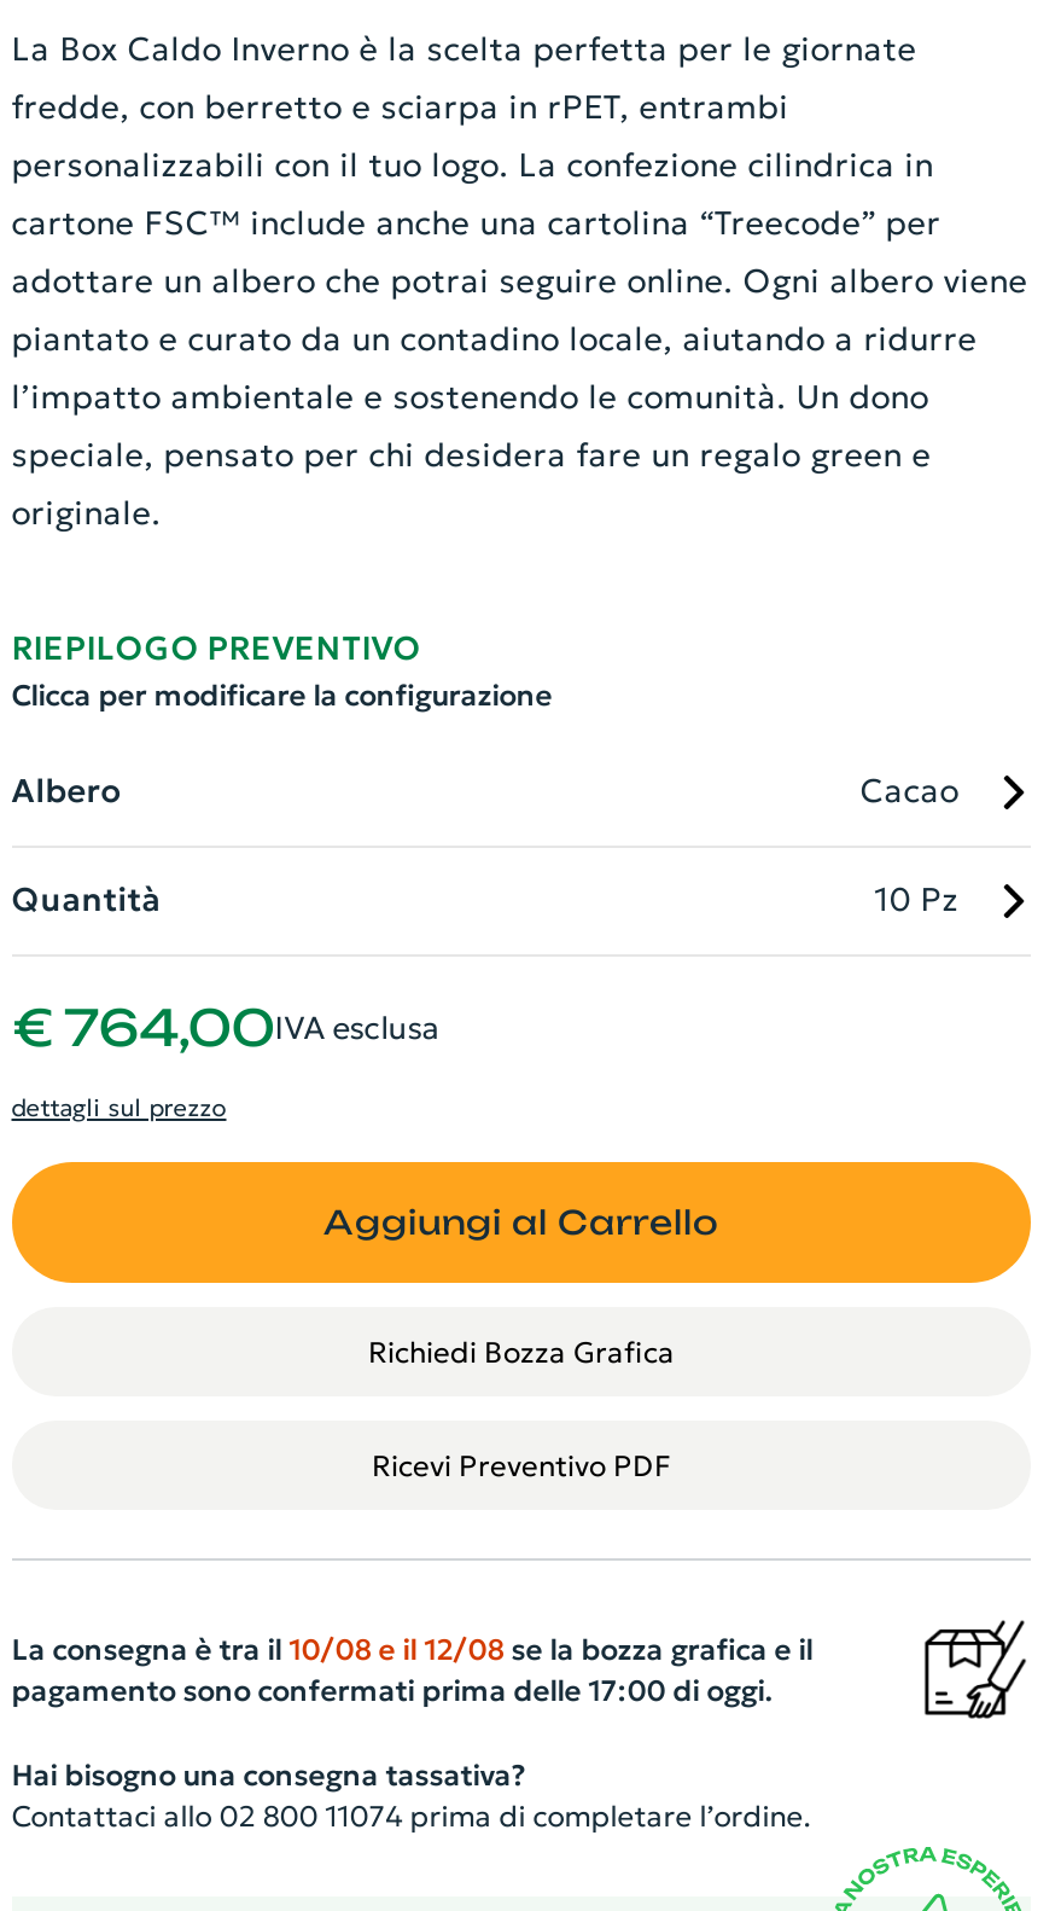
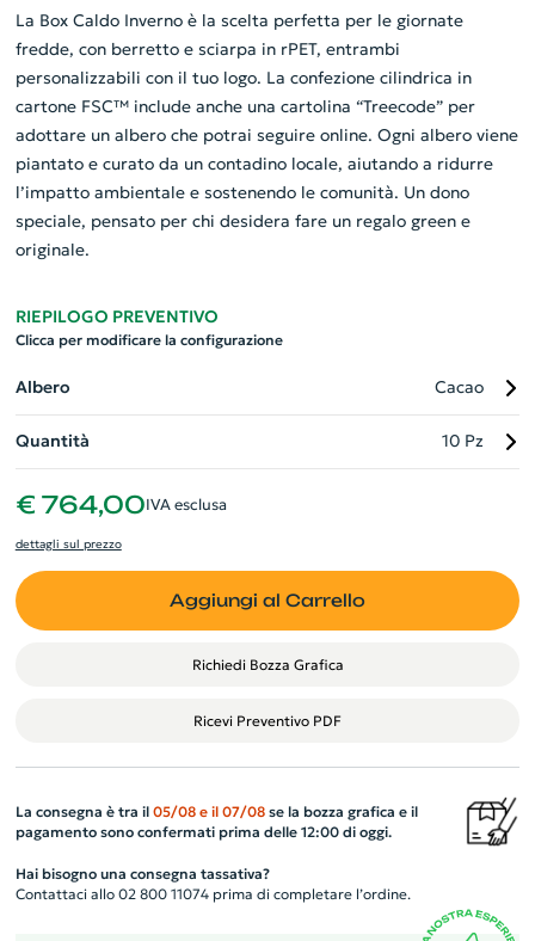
- La consegna è tra il 10/08 e il 12/08 se la bozza grafica e il
+ La consegna è tra il 05/08 e il 07/08 se la bozza grafica e il

- pagamento sono confermati prima delle 17:00 di oggi.
+ pagamento sono confermati prima delle 12:00 di oggi.
